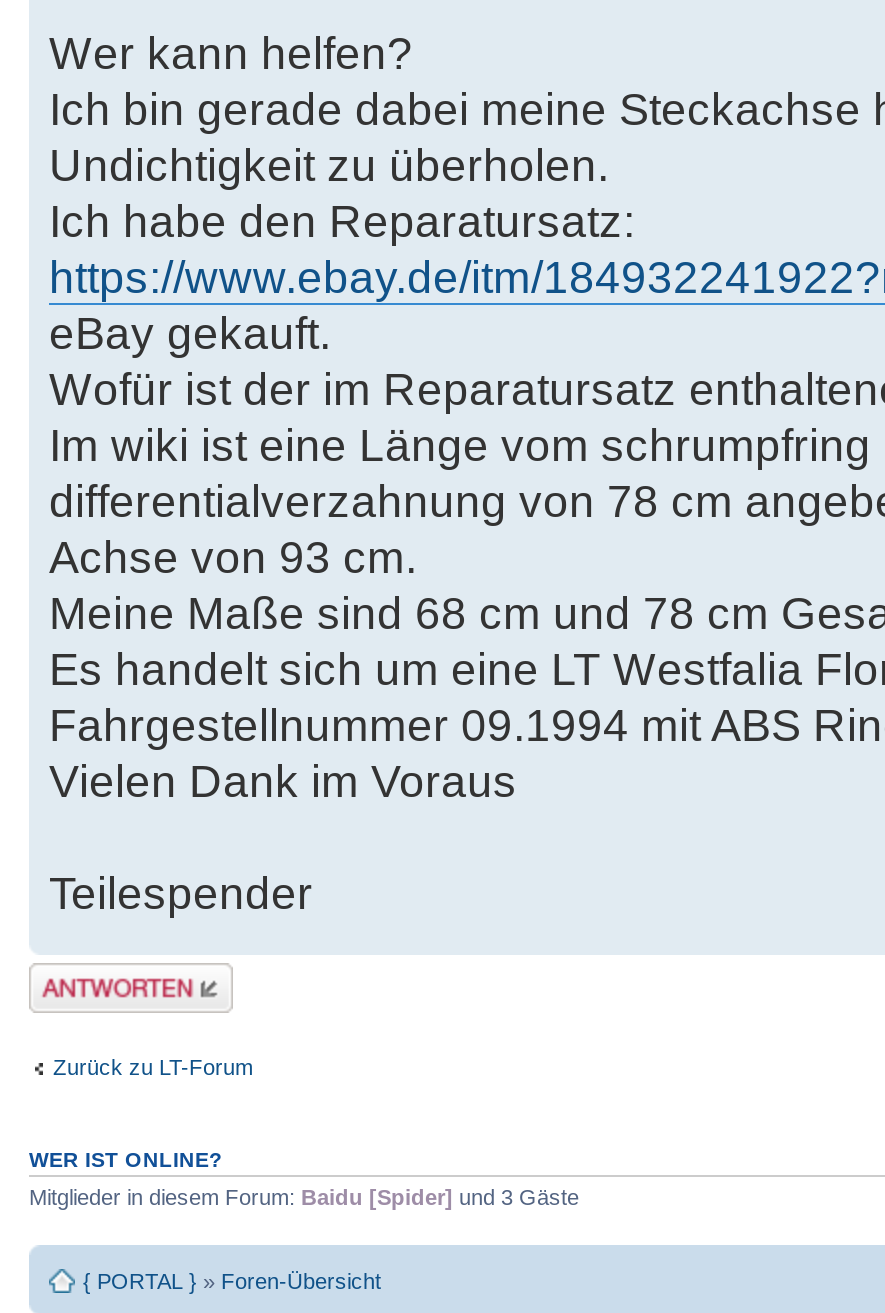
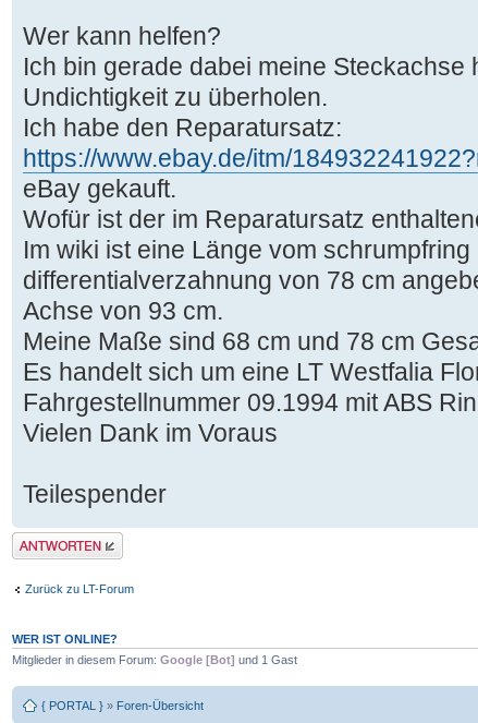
- Mitglieder in diesem Forum: Baidu [Spider] und 3 Gäste
+ Mitglieder in diesem Forum: Google [Bot] und 1 Gast
